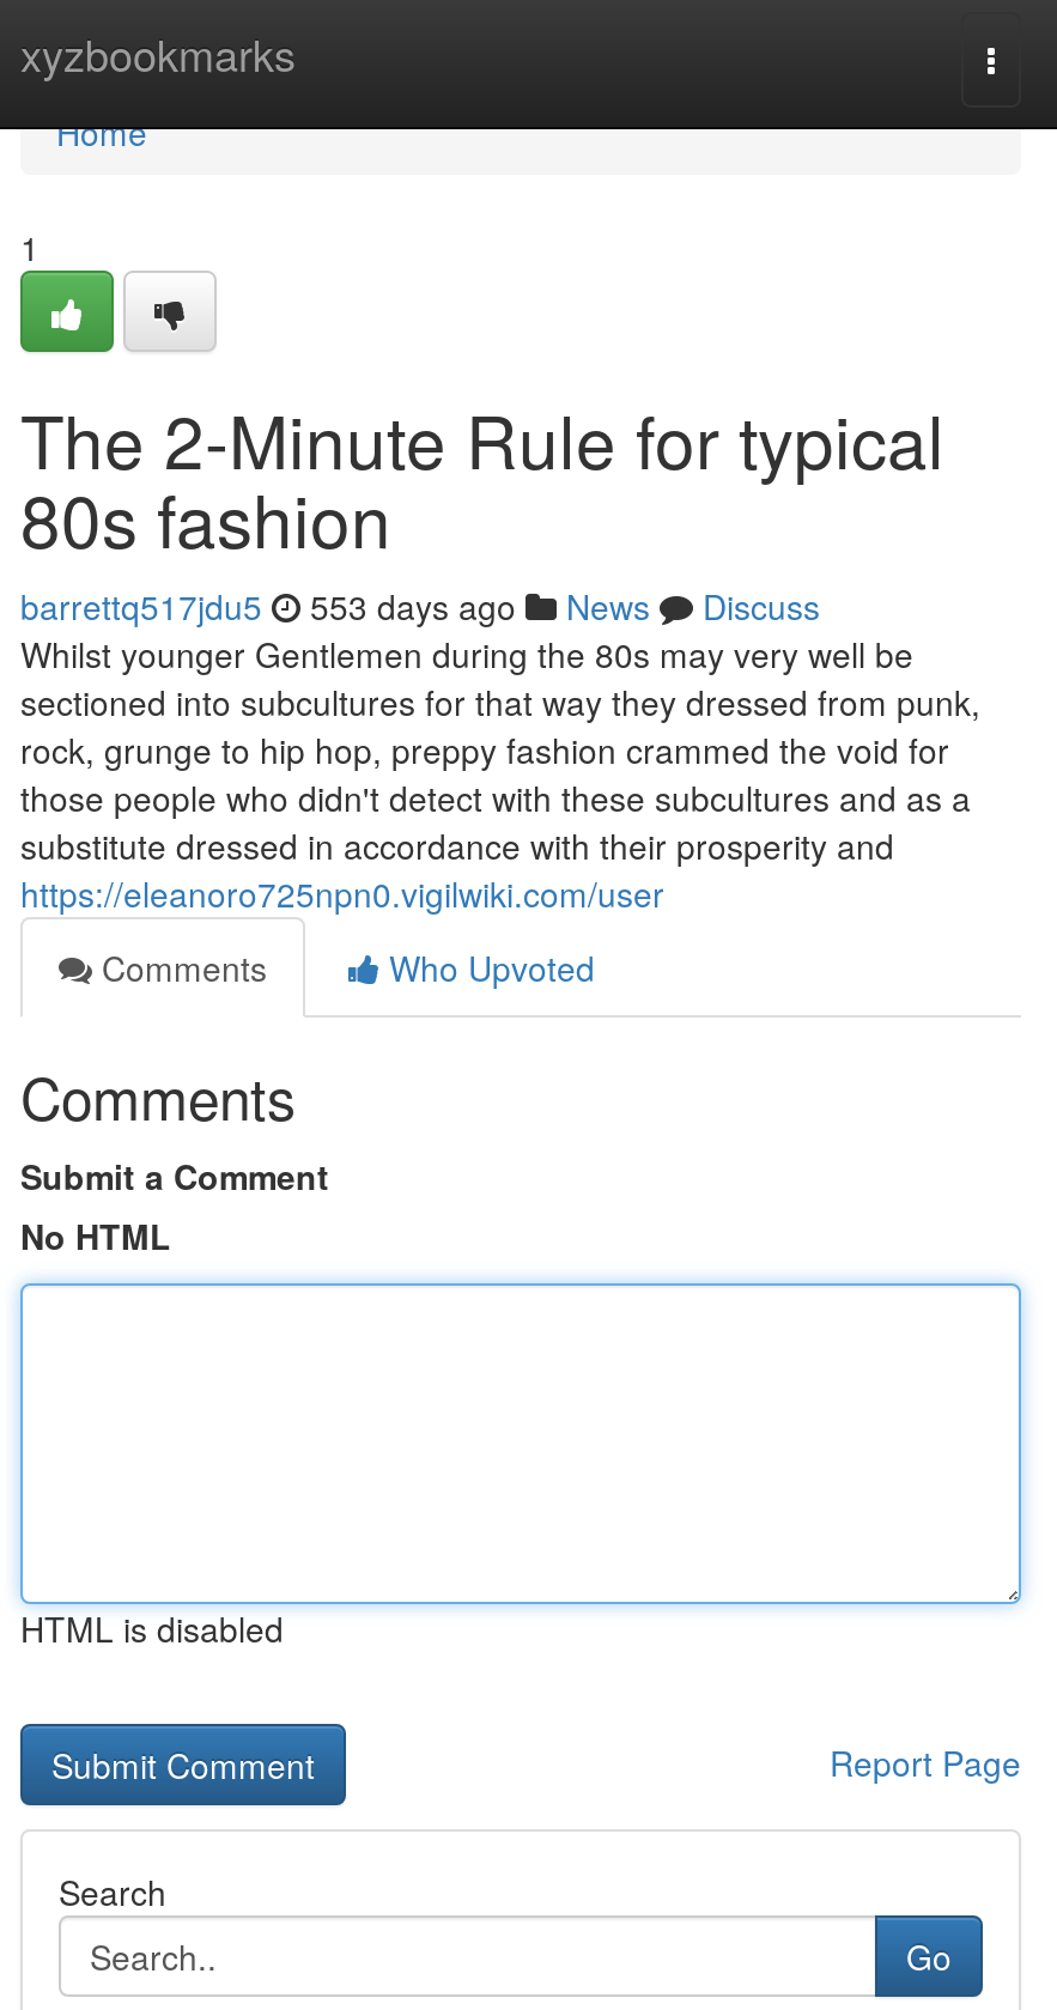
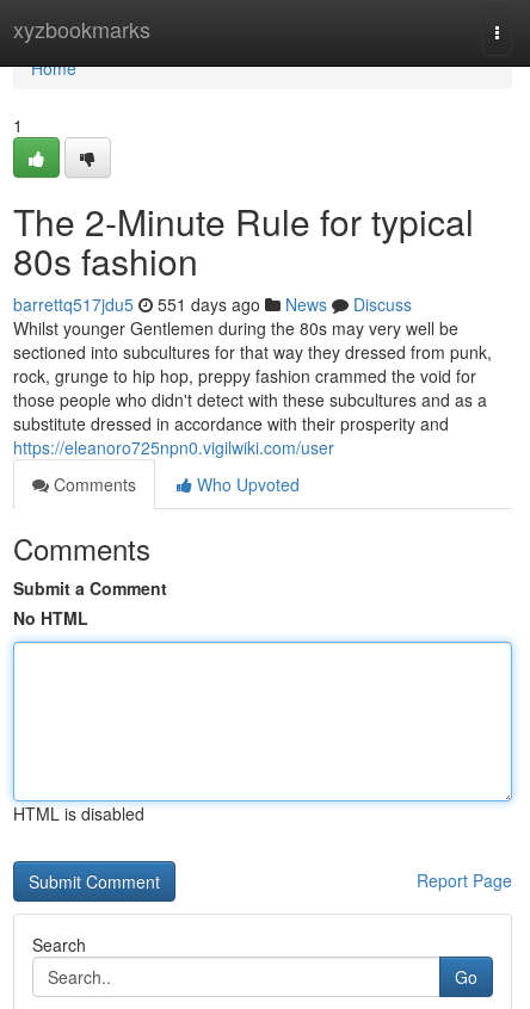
- barrettq517jdu5 553 days ago News Discuss
+ barrettq517jdu5 551 days ago News Discuss
